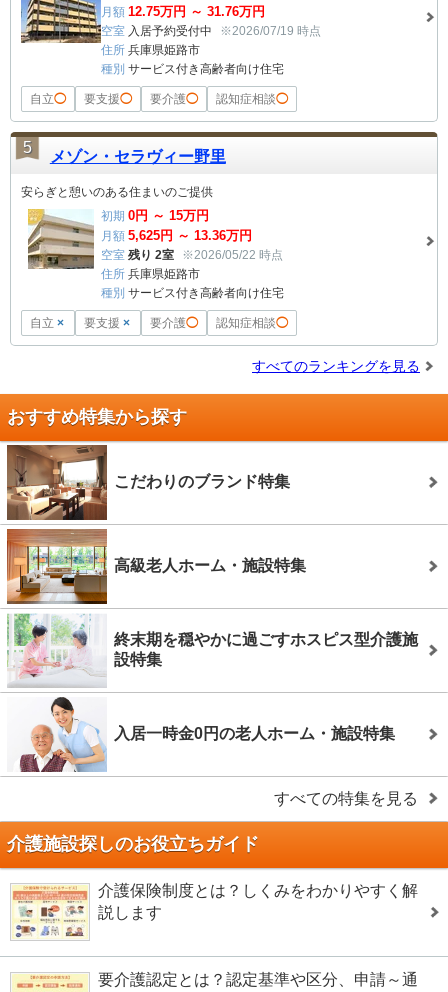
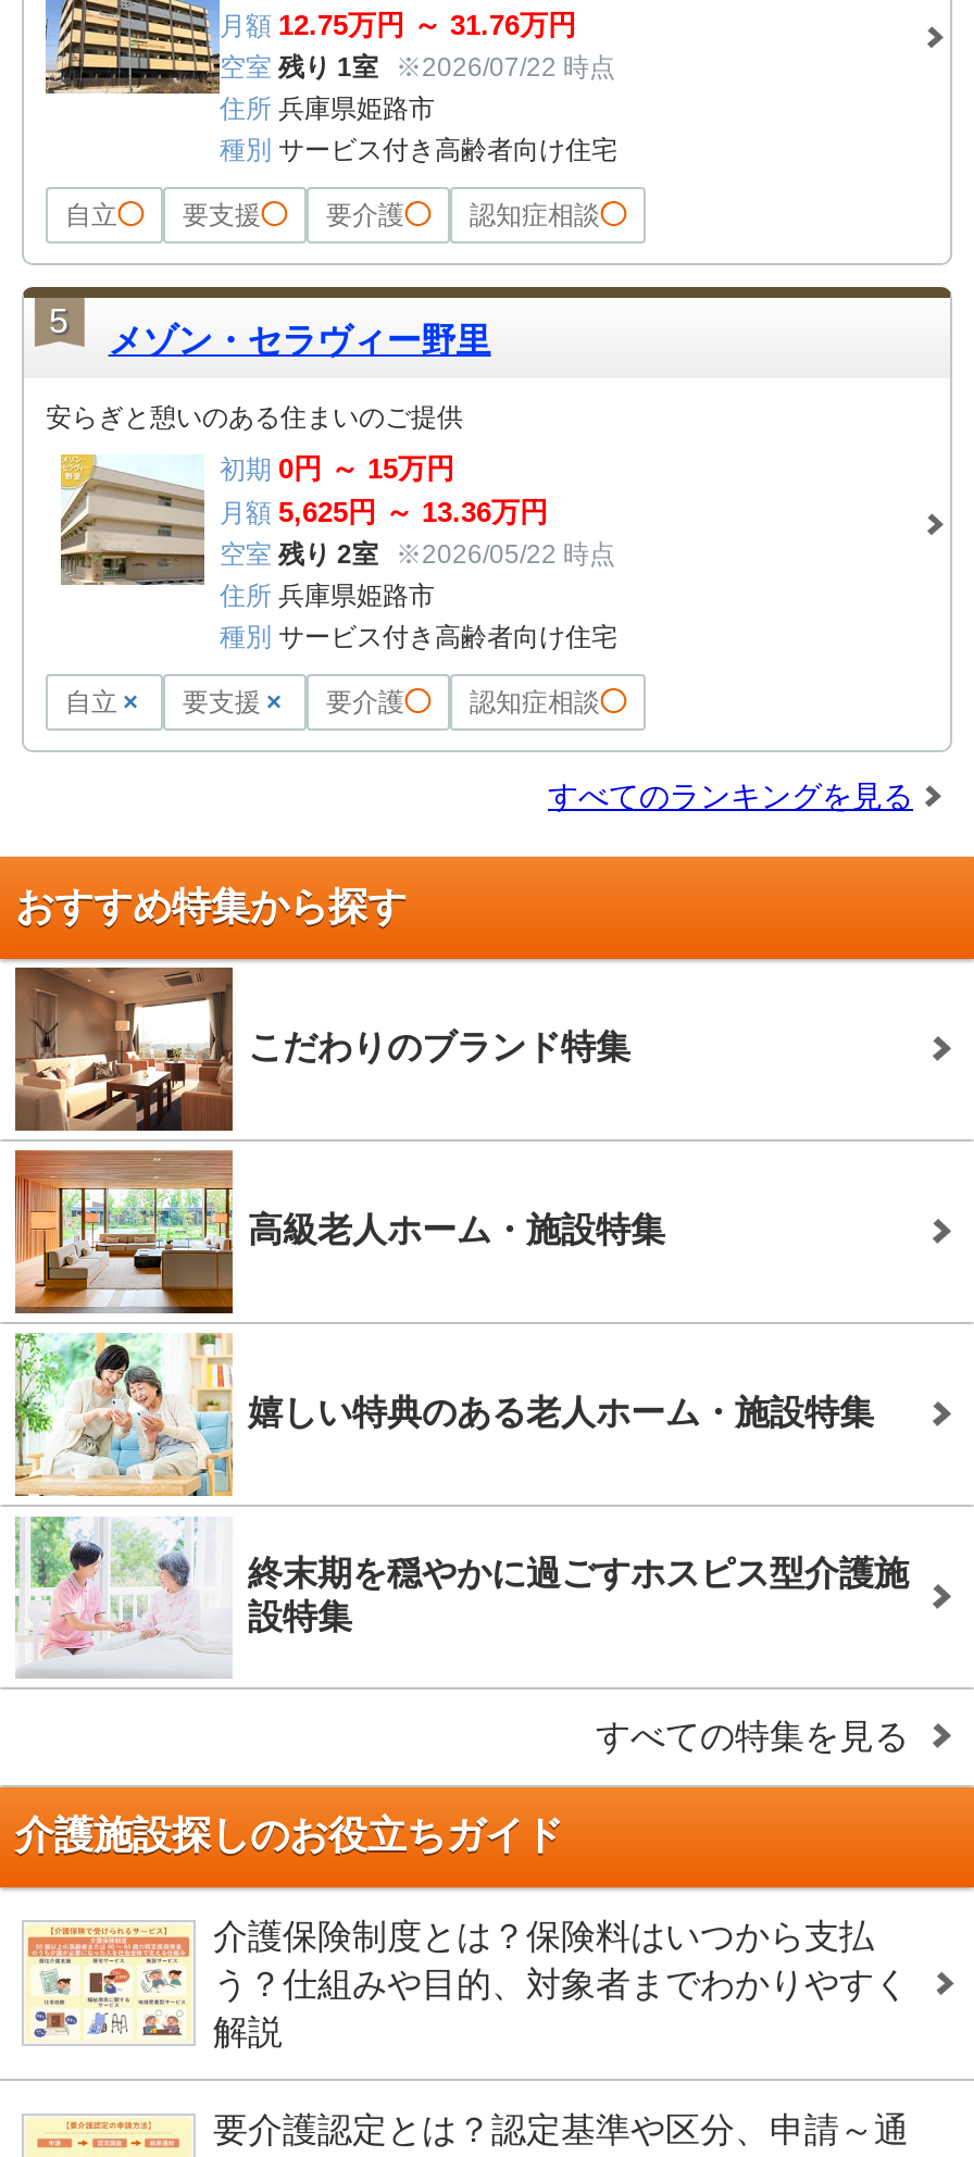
- 空室 入居予約受付中 ※2026/07/19 時点
+ 空室 残り 1室 ※2026/07/22 時点

+ [image]
+ 嬉しい特典のある老人ホーム・施設特集

moved down: 終末期を穏やかに過ごすホスピス型介護施 | 設特集

- [image]
- 入居一時金0円の老人ホーム・施設特集

- 介護保険制度とは？しくみをわかりやすく解
- 説します
+ 介護保険制度とは？保険料はいつから支払
+ う？仕組みや目的、対象者までわかりやすく
+ 解説
